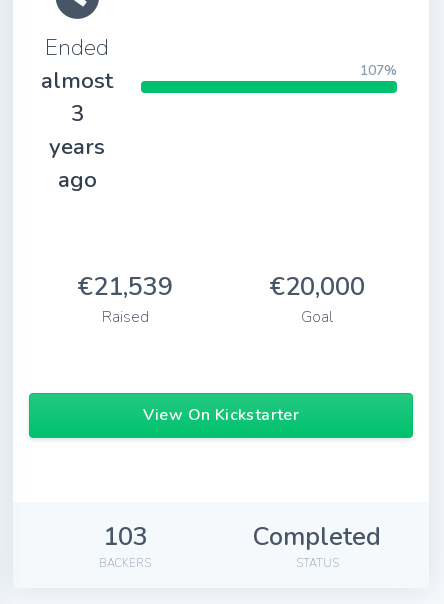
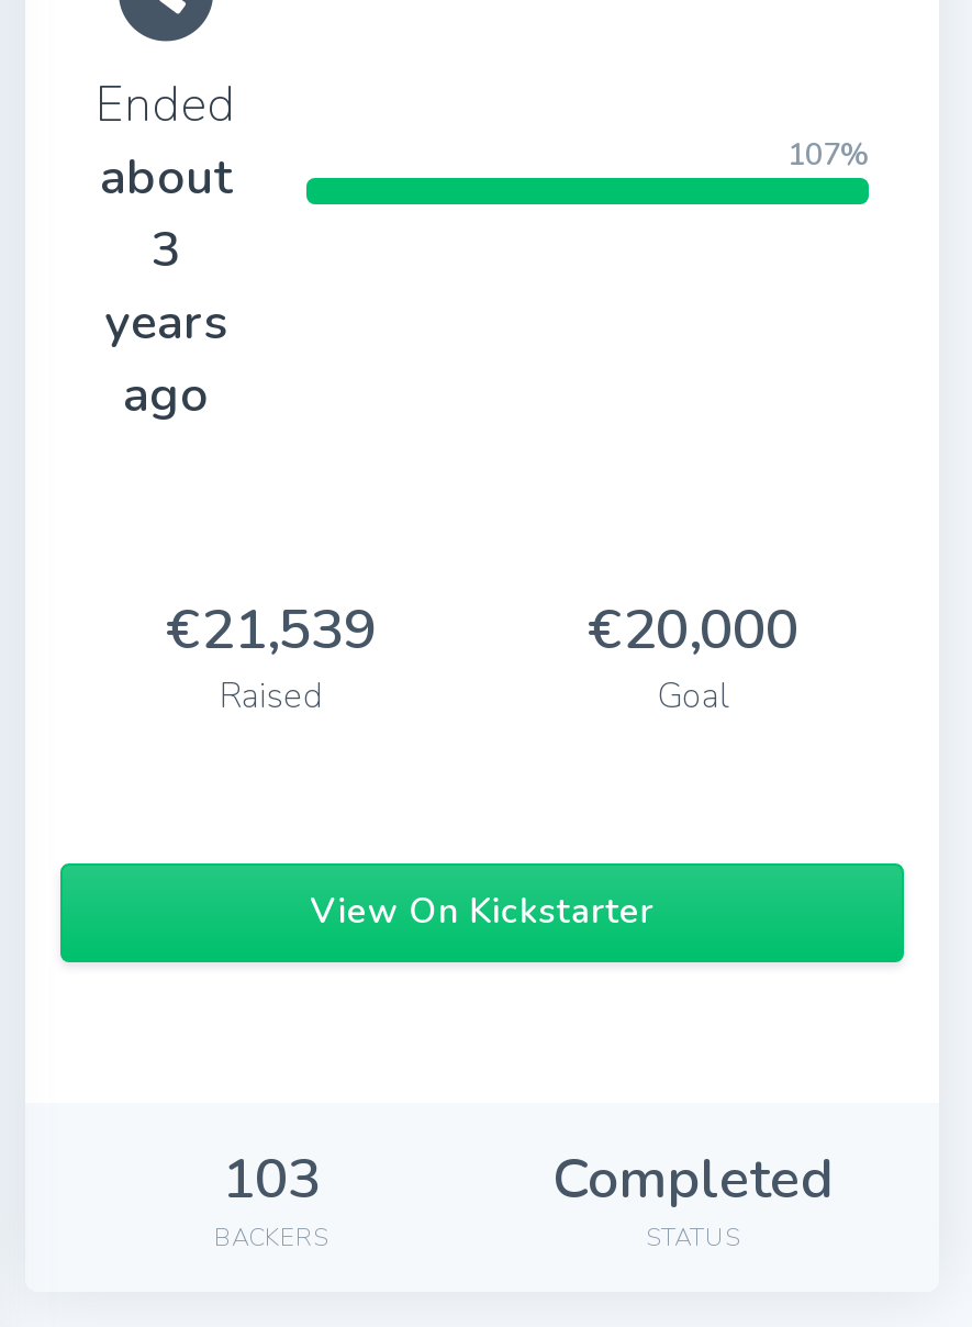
- almost
+ about
